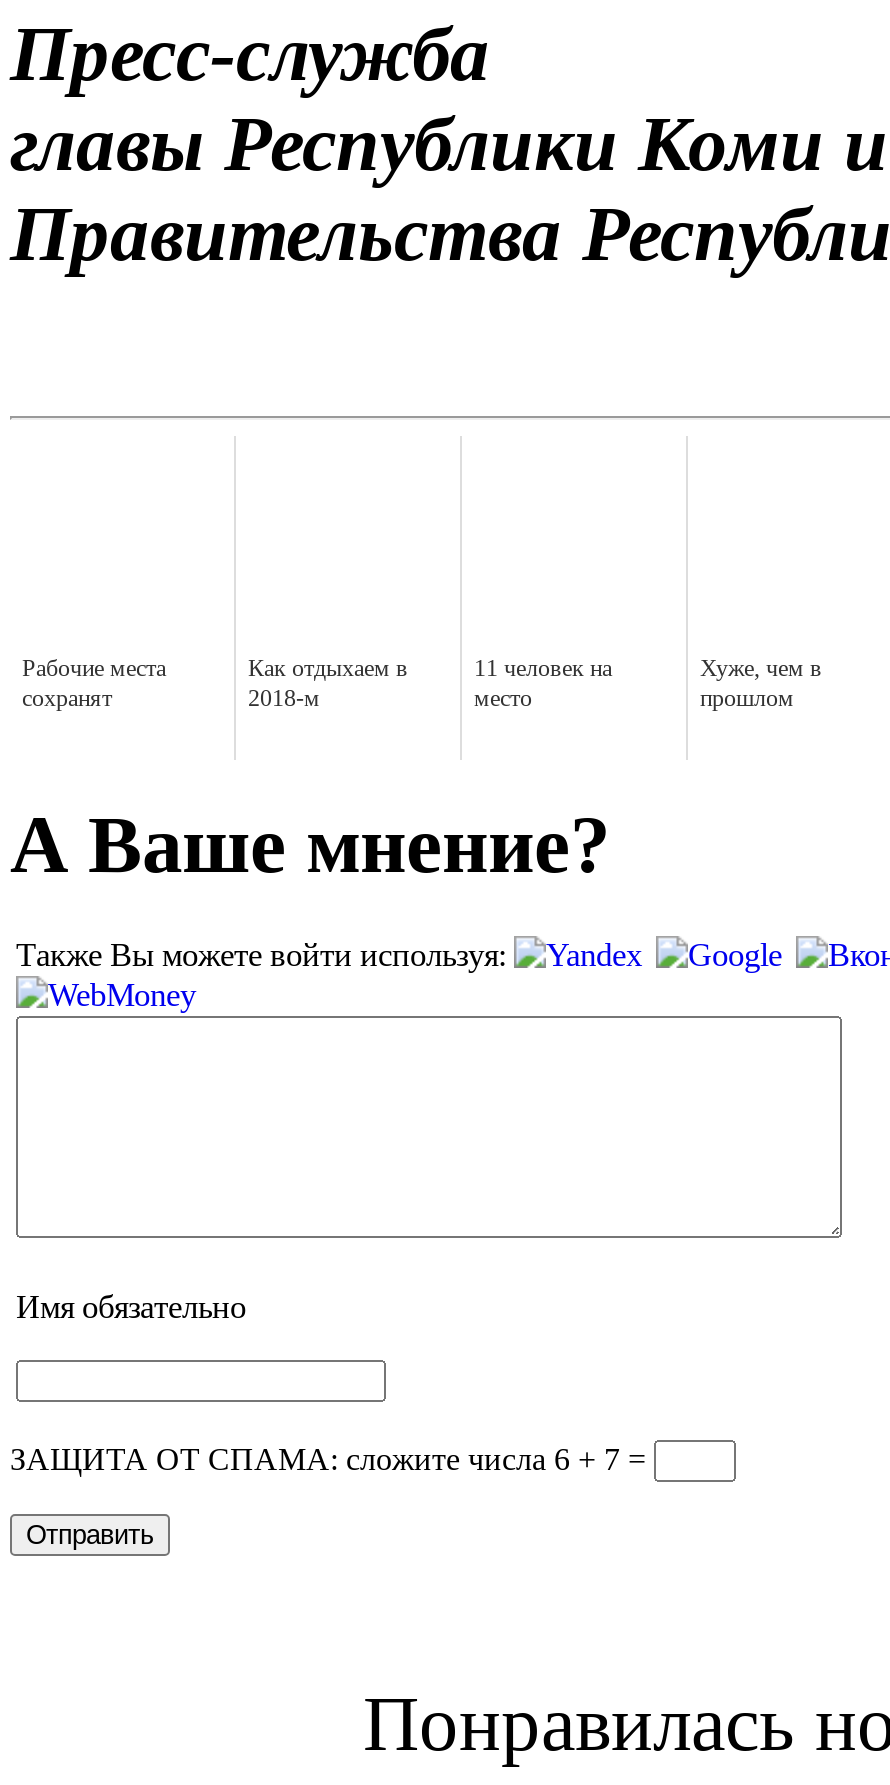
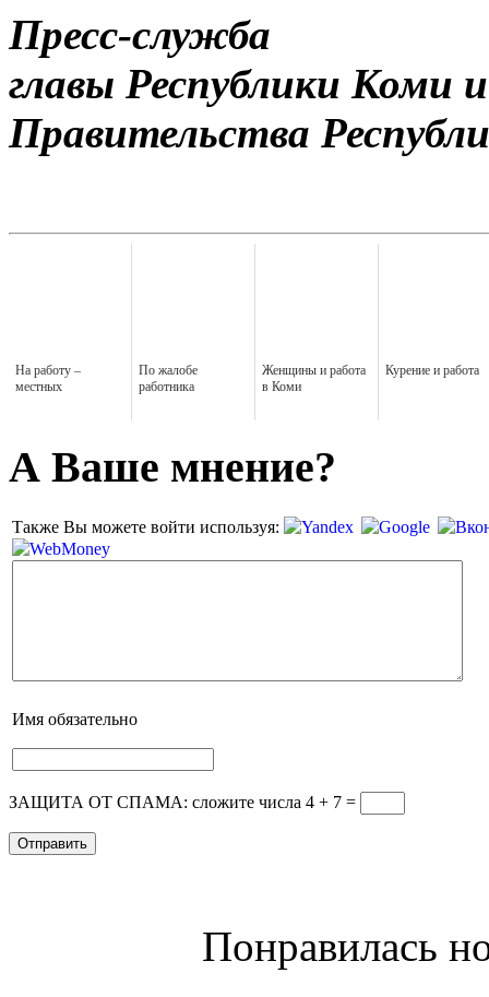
- Рабочие места
- сохранят
+ На работу –
+ местных

- Как отдыхаем в
- 2018-м
+ По жалобе
+ работника

- 11 человек на
- место
+ Женщины и работа
+ в Коми

- Хуже, чем в
- прошлом
+ Курение и работа

- ЗАЩИТА ОТ СПАМА: сложите числа 6 + 7 =
+ ЗАЩИТА ОТ СПАМА: сложите числа 4 + 7 =
